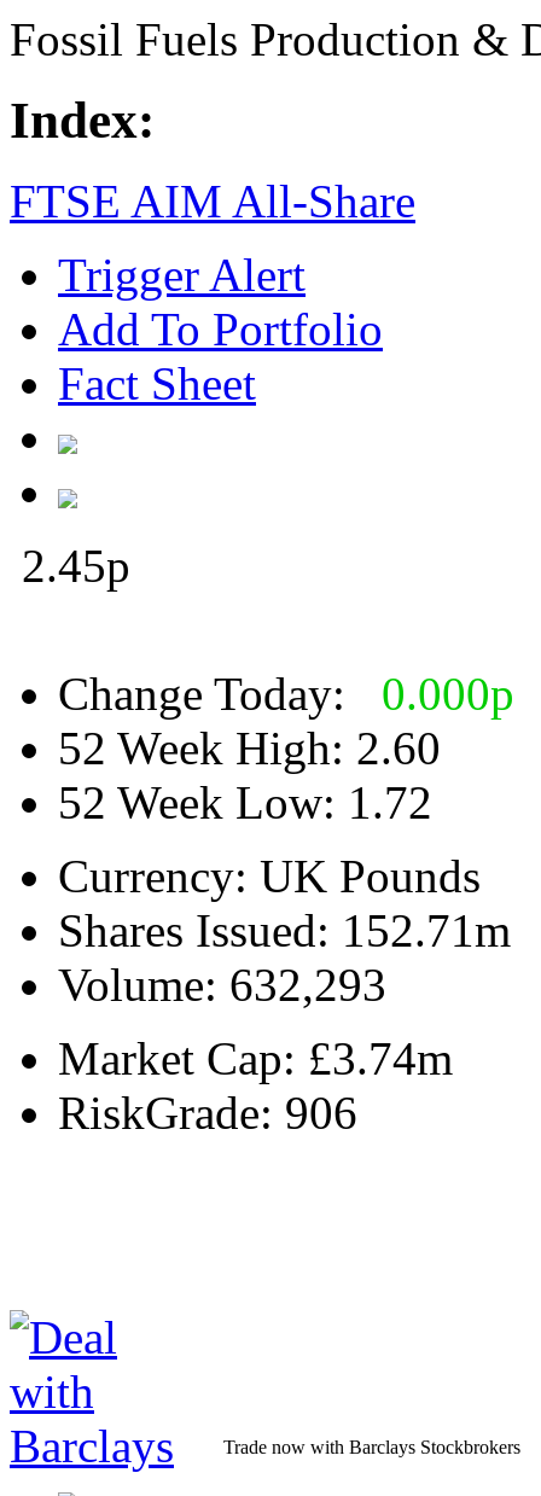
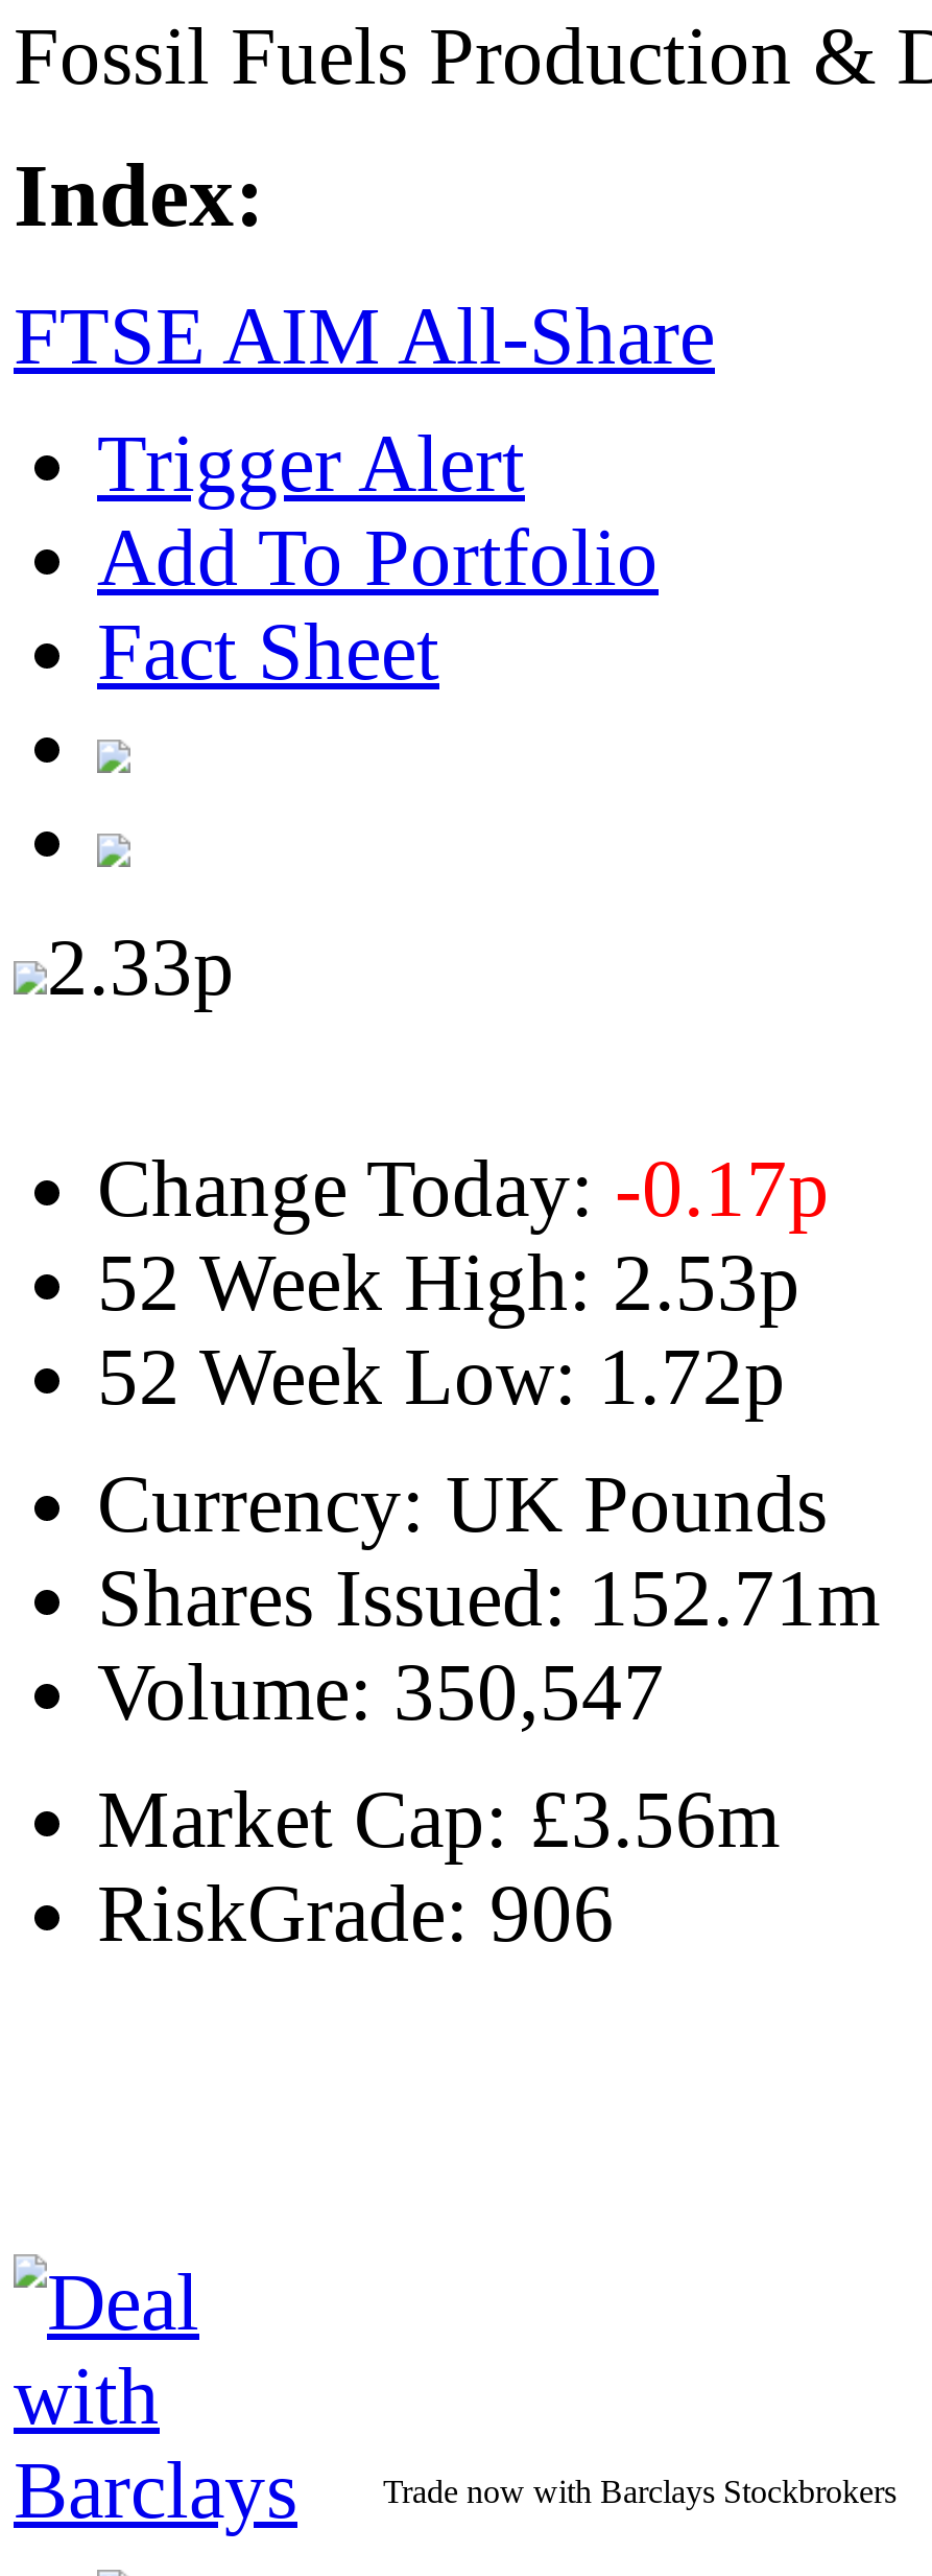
- 2.45p
+ 2.33p

- Change Today:
- 0.000p
- 52 Week High: 2.60
- 52 Week Low: 1.72
+ Change Today: -0.17p
+ 52 Week High: 2.53p
+ 52 Week Low: 1.72p

- Volume: 632,293
+ Volume: 350,547

- Market Cap: £3.74m
+ Market Cap: £3.56m
